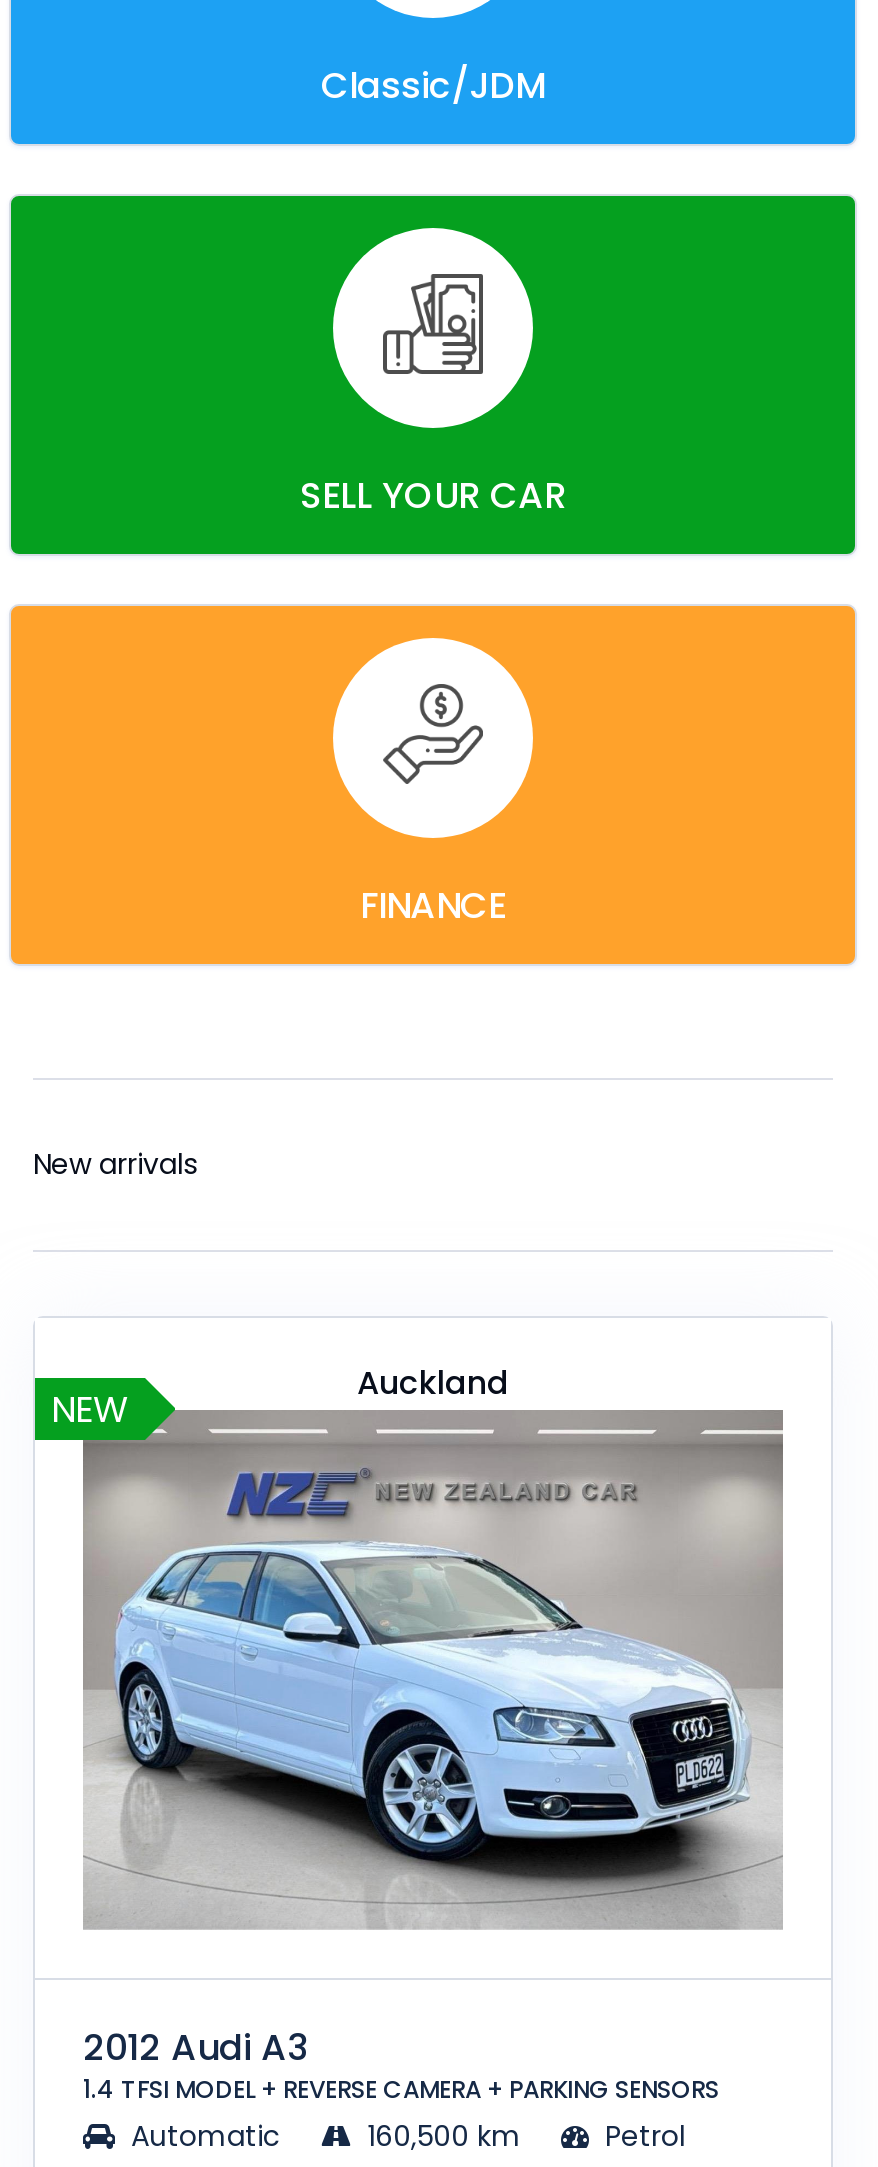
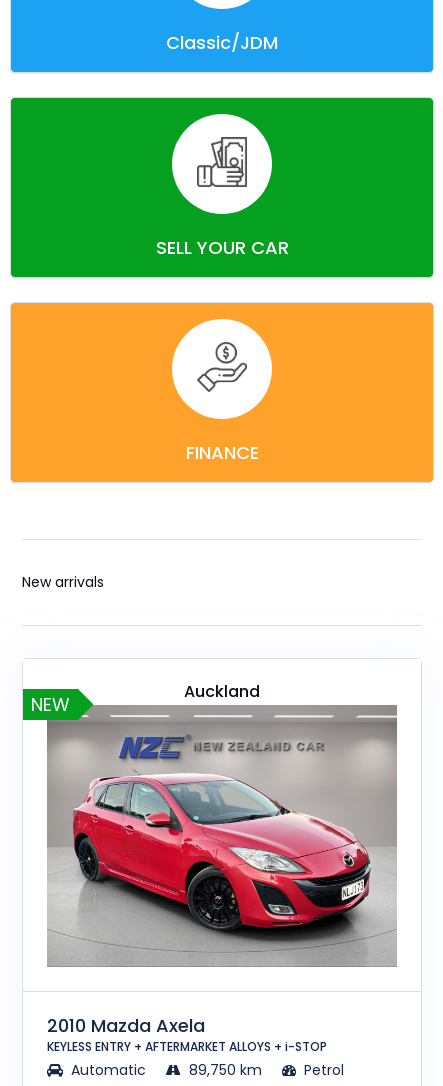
- [image]
+ [image]

- 2012 Audi A3
- 1.4 TFSI MODEL + REVERSE CAMERA + PARKING SENSORS
+ 2010 Mazda Axela
+ KEYLESS ENTRY + AFTERMARKET ALLOYS + i-STOP

- Automatic 160,500 km Petrol
+ Automatic 89,750 km Petrol
